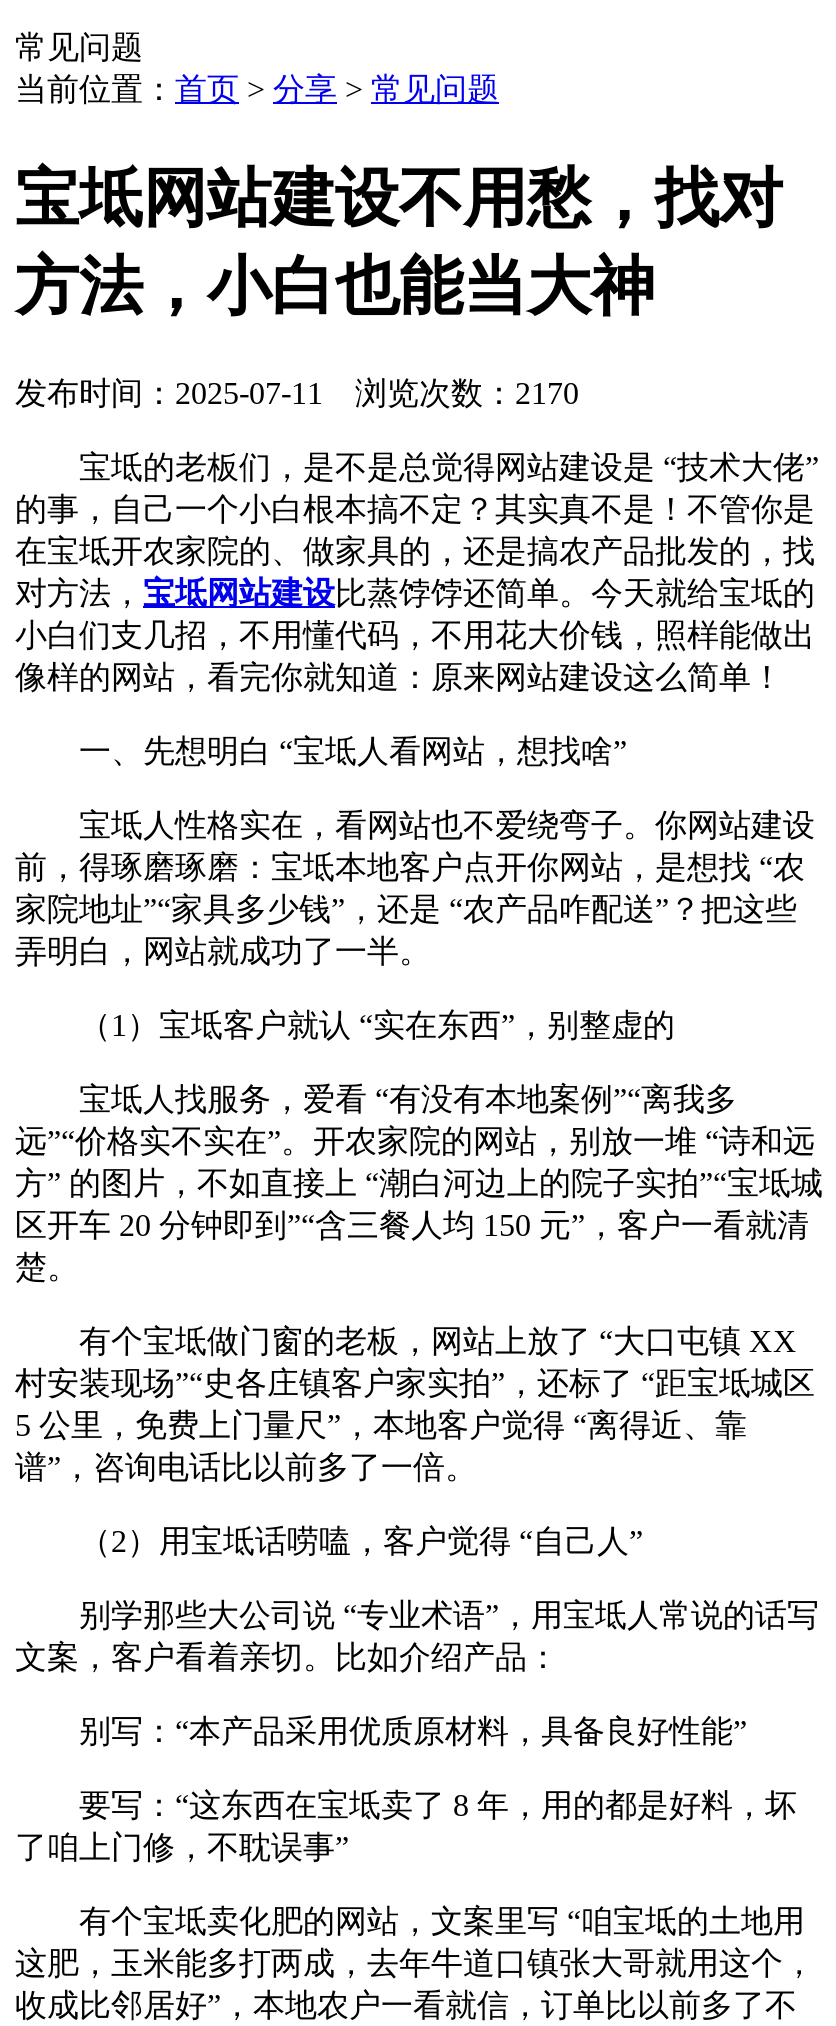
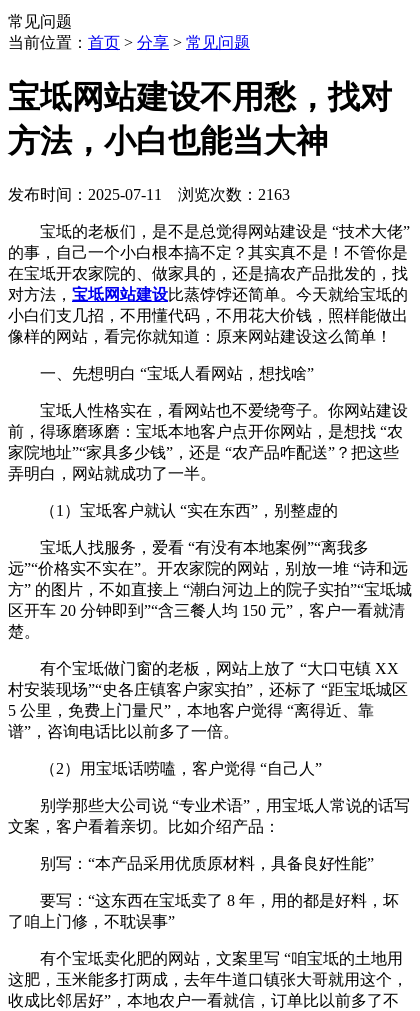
- 发布时间：2025-07-11 浏览次数：2170
+ 发布时间：2025-07-11 浏览次数：2163
